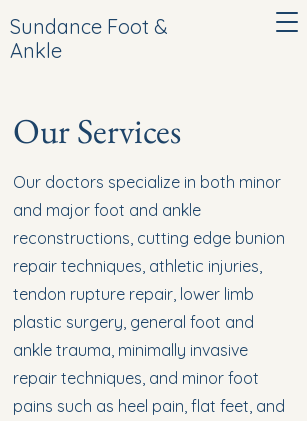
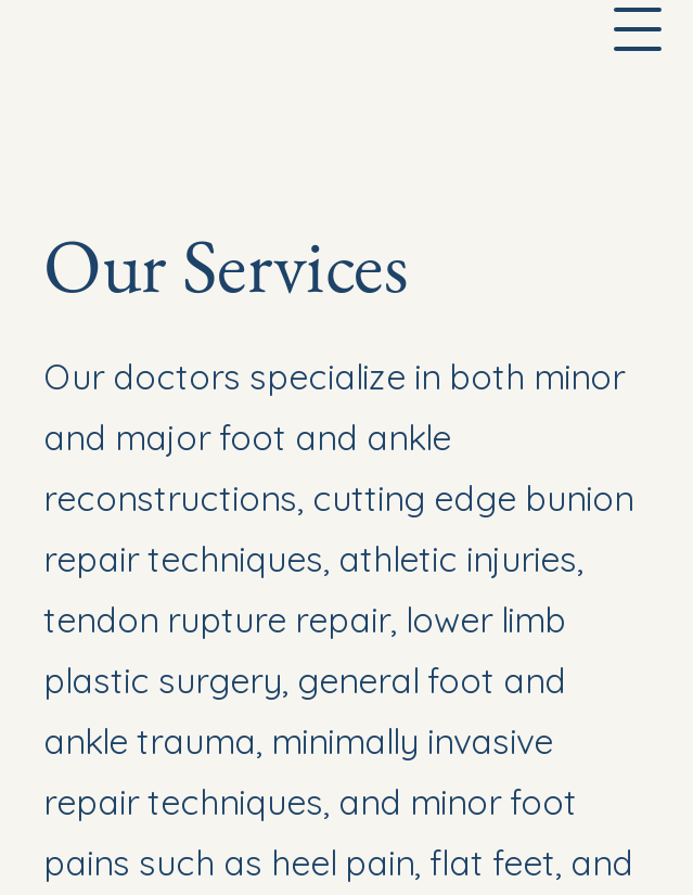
- Sundance Foot &
- Ankle
